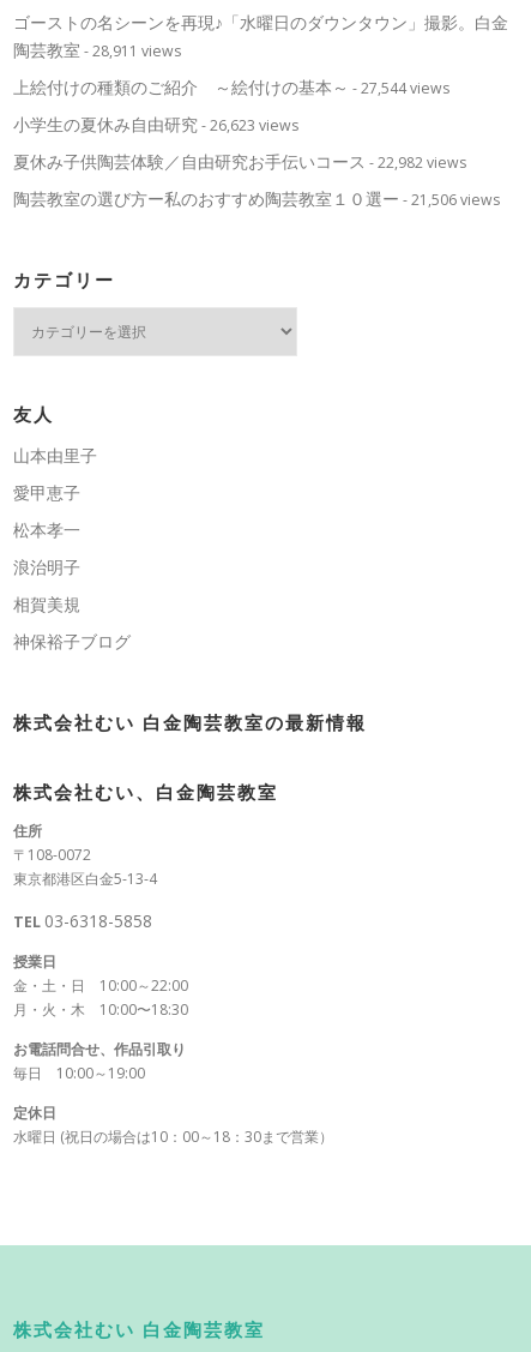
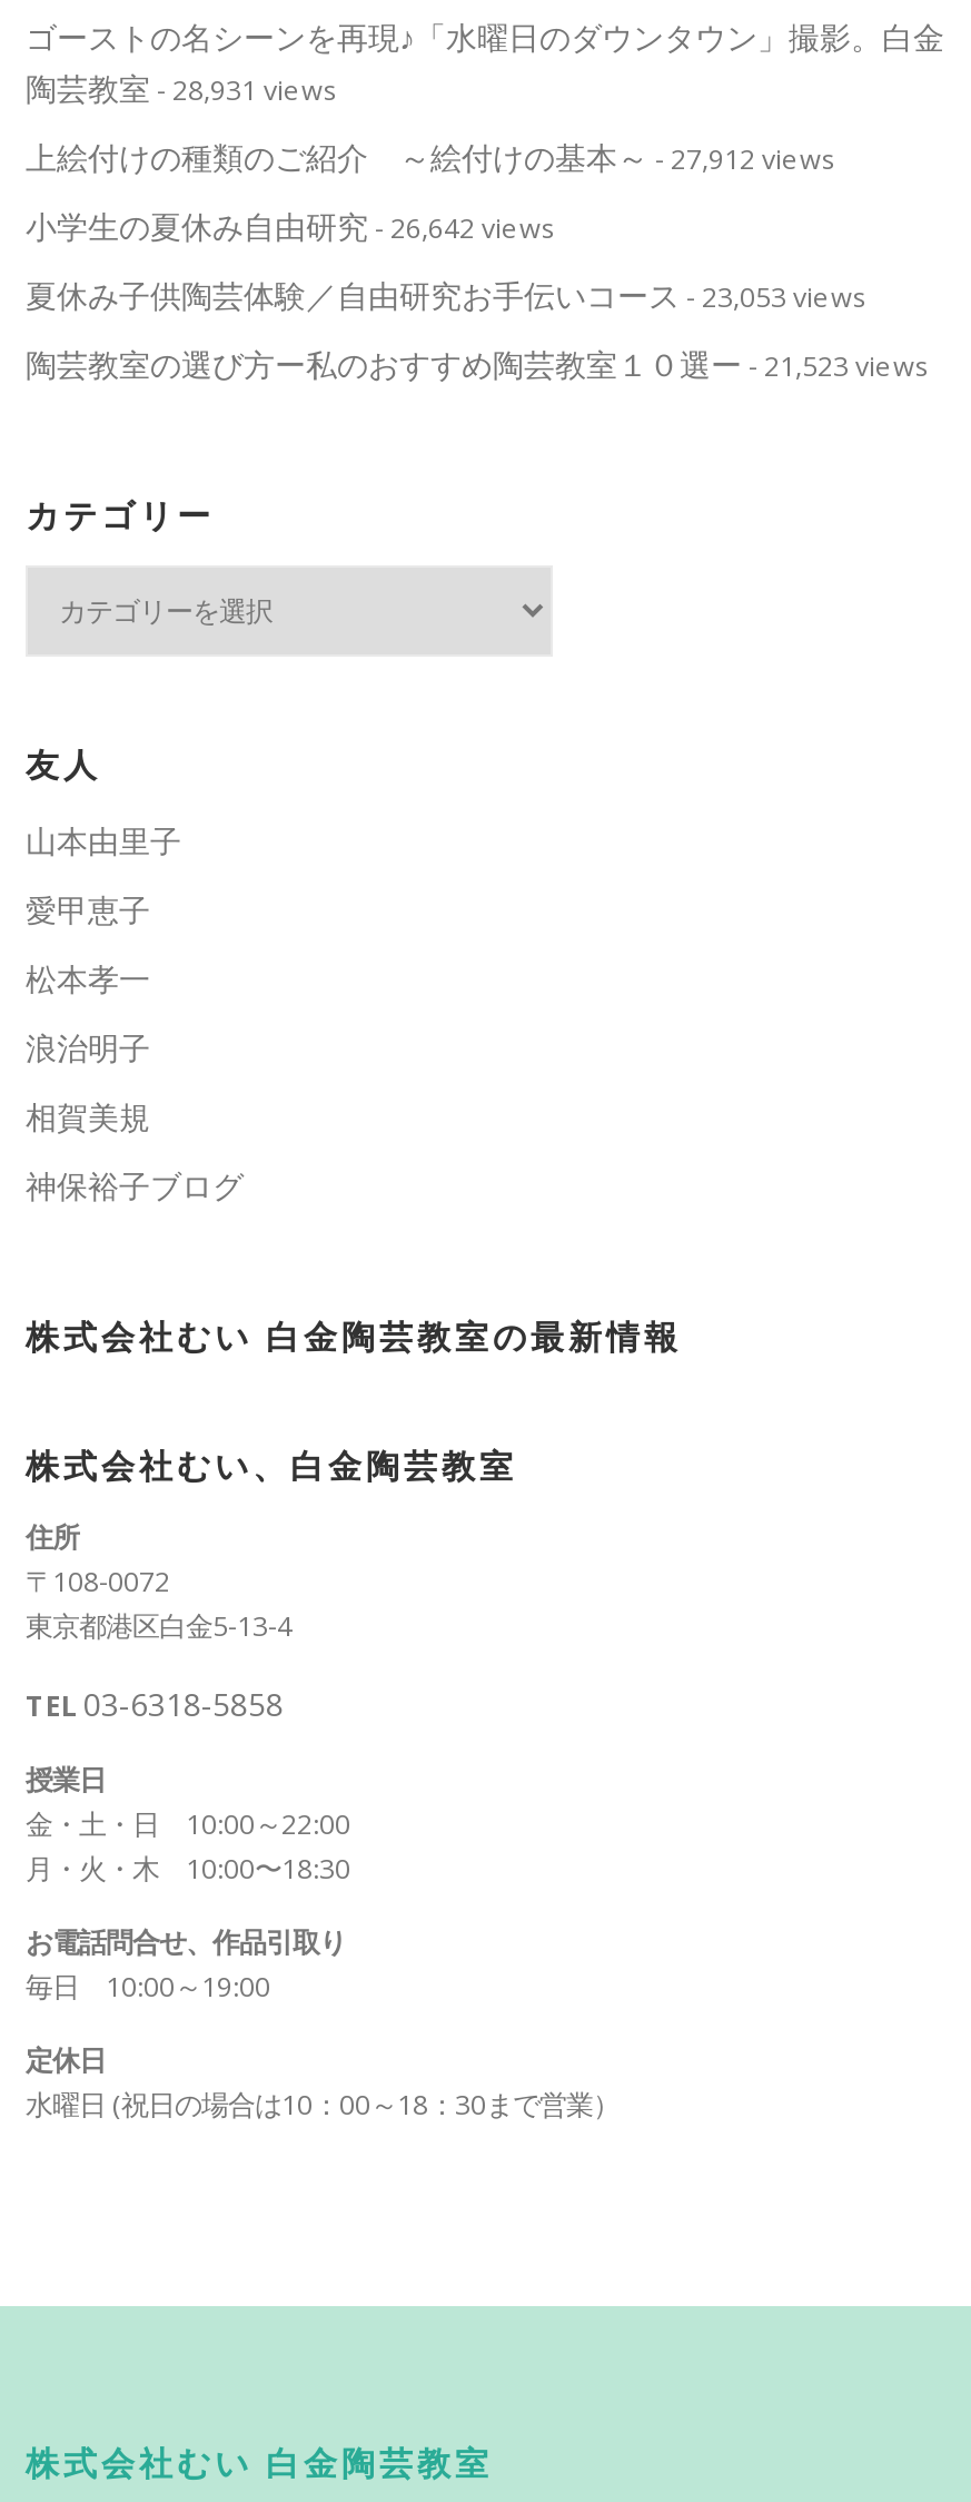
- 陶芸教室- 28,911 views
+ 陶芸教室- 28,931 views

- 上絵付けの種類のご紹介 ～絵付けの基本～- 27,544 views
+ 上絵付けの種類のご紹介 ～絵付けの基本～- 27,912 views

- 小学生の夏休み自由研究- 26,623 views
+ 小学生の夏休み自由研究- 26,642 views

- 夏休み子供陶芸体験／自由研究お手伝いコース- 22,982 views
+ 夏休み子供陶芸体験／自由研究お手伝いコース- 23,053 views

- 陶芸教室の選び方ー私のおすすめ陶芸教室１０選ー- 21,506 views
+ 陶芸教室の選び方ー私のおすすめ陶芸教室１０選ー- 21,523 views
